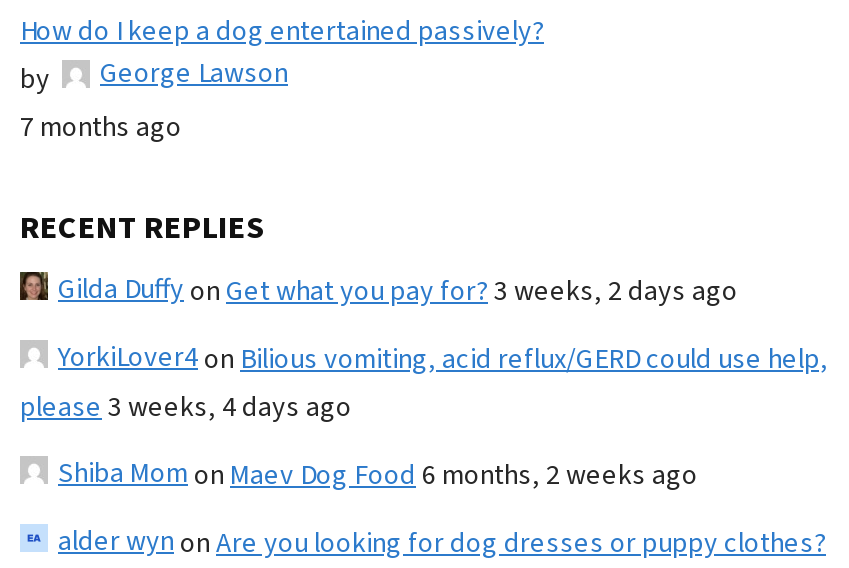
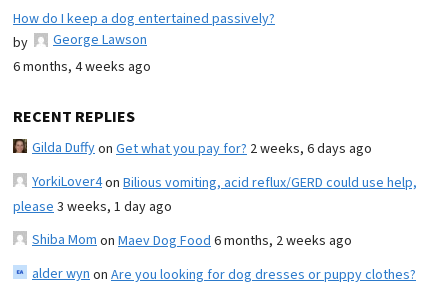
- 7 months ago
+ 6 months, 4 weeks ago

- Gilda Duffyon Get what you pay for? 3 weeks, 2 days ago
+ Gilda Duffyon Get what you pay for? 2 weeks, 6 days ago

- please 3 weeks, 4 days ago
+ please 3 weeks, 1 day ago
